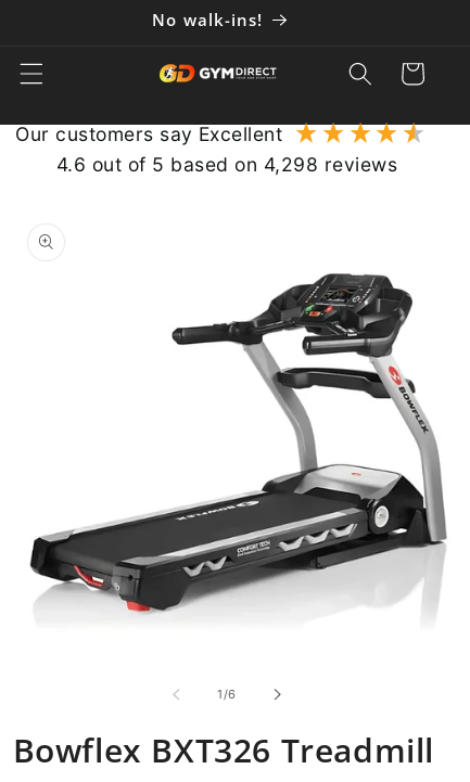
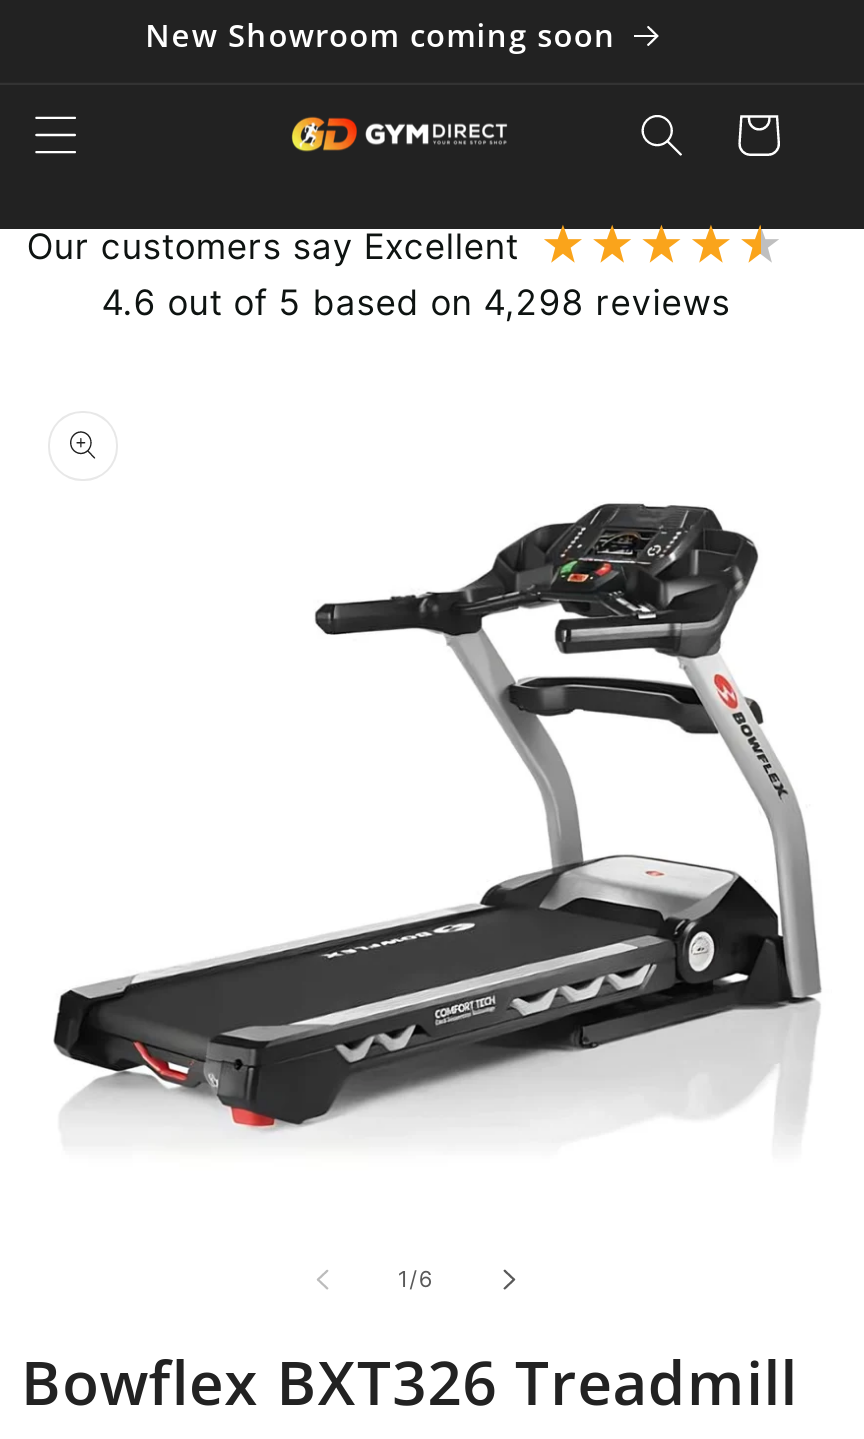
- No walk-ins!
+ New Showroom coming soon
